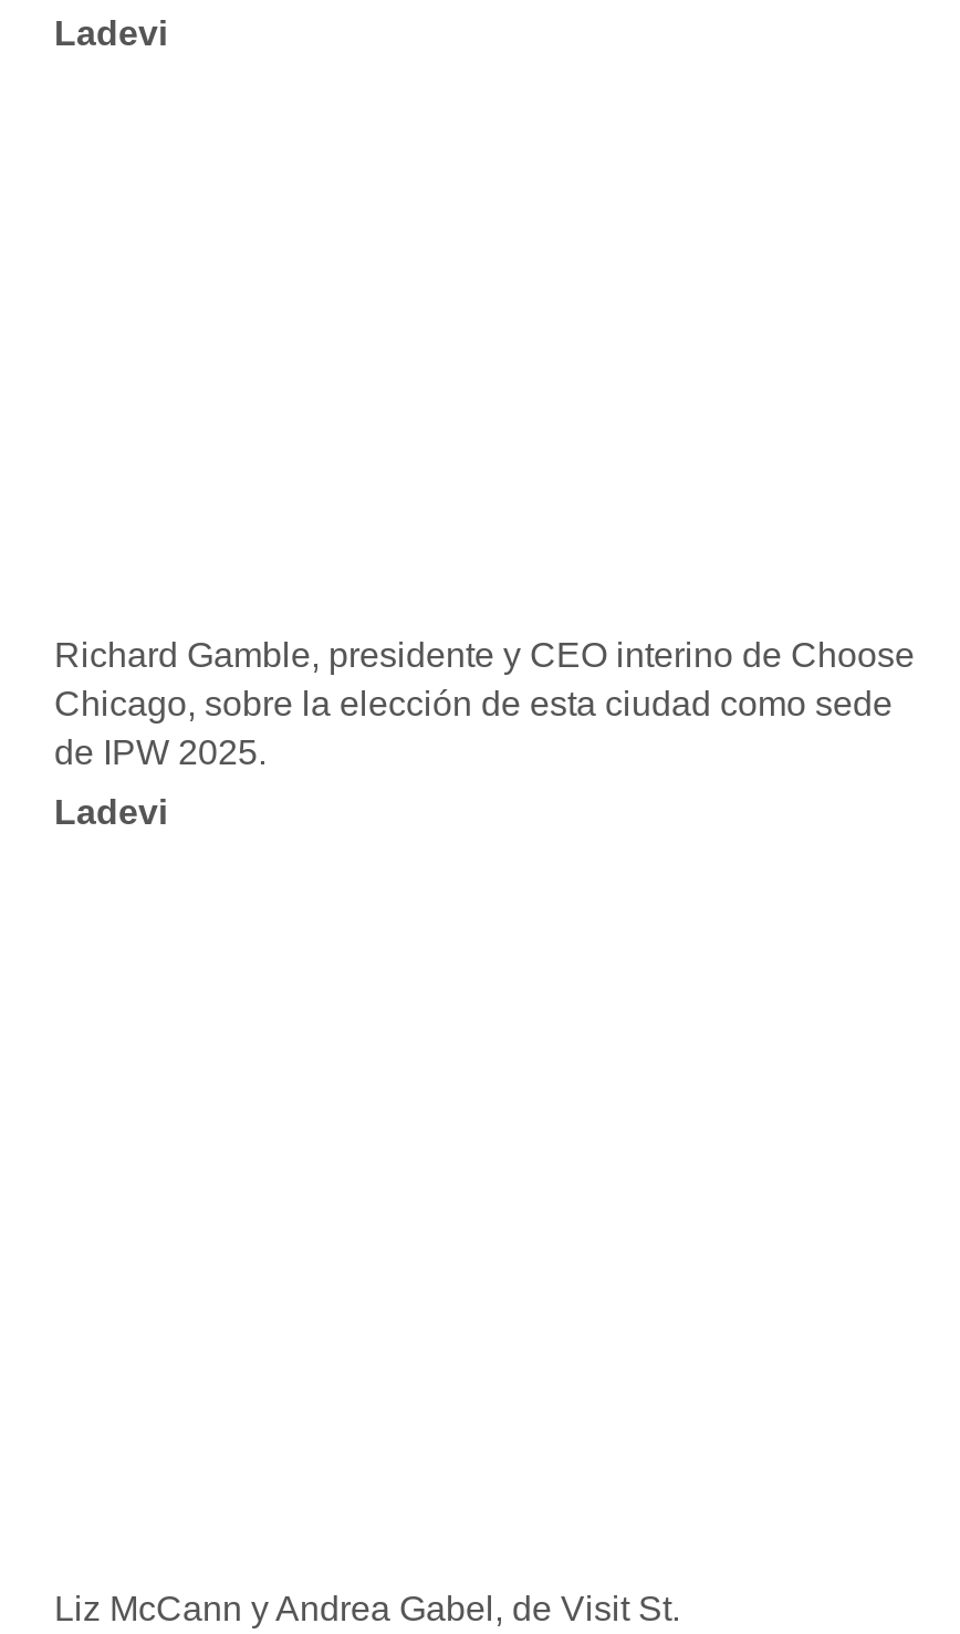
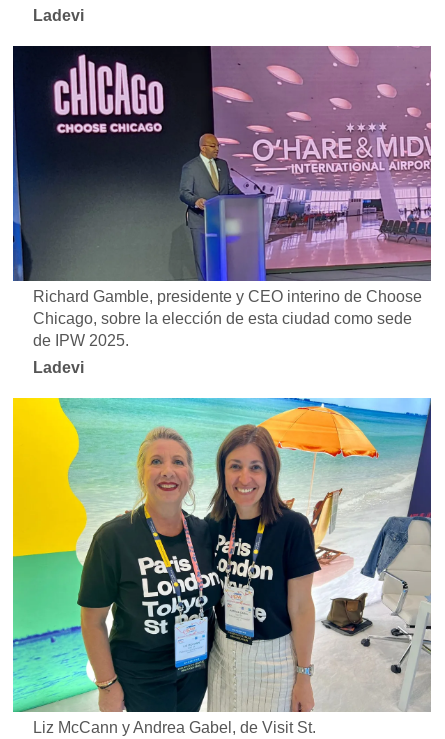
+ [image]

+ [image]
